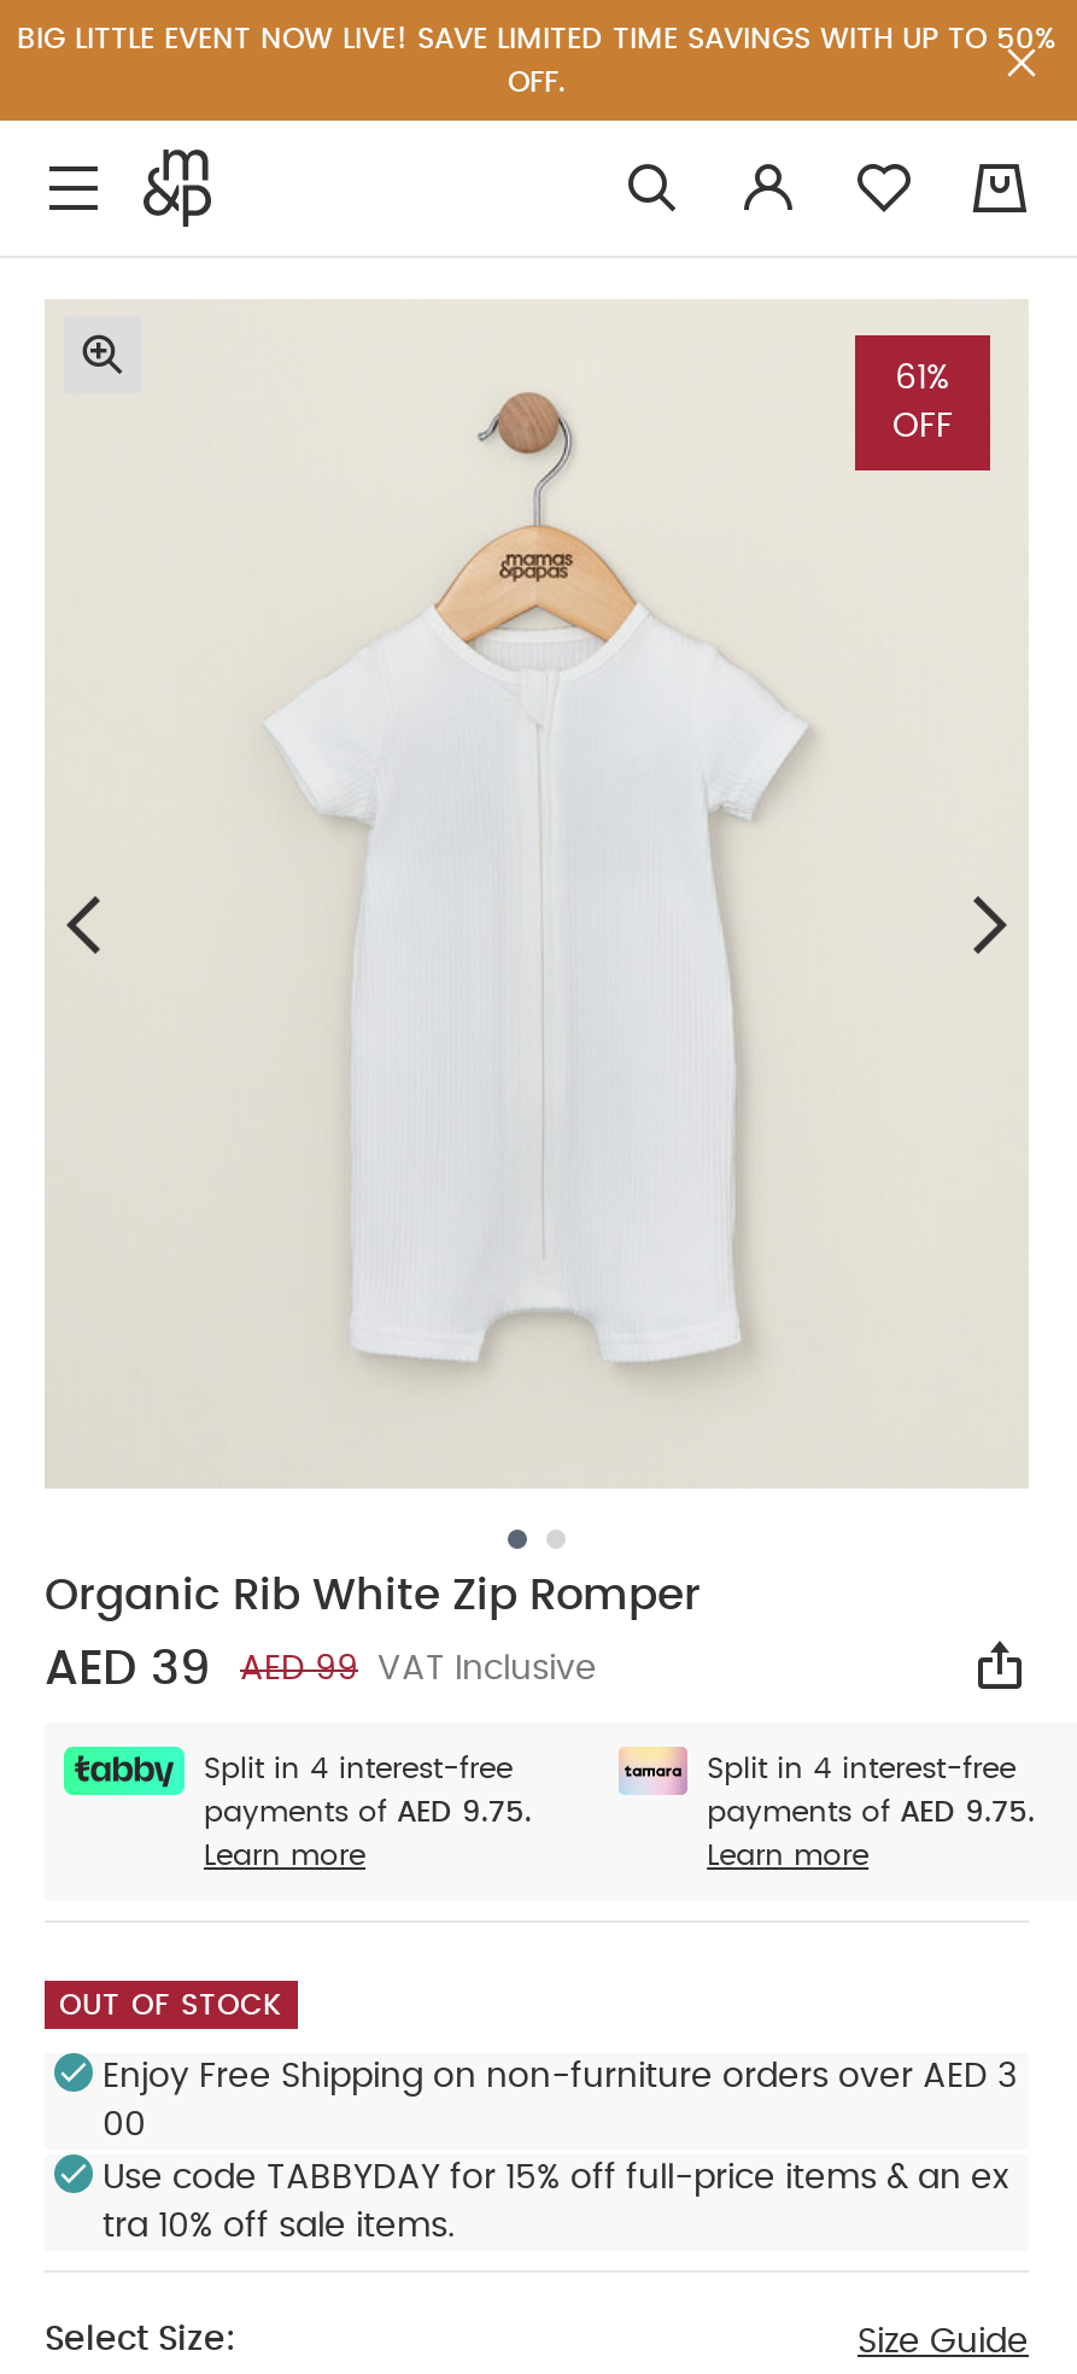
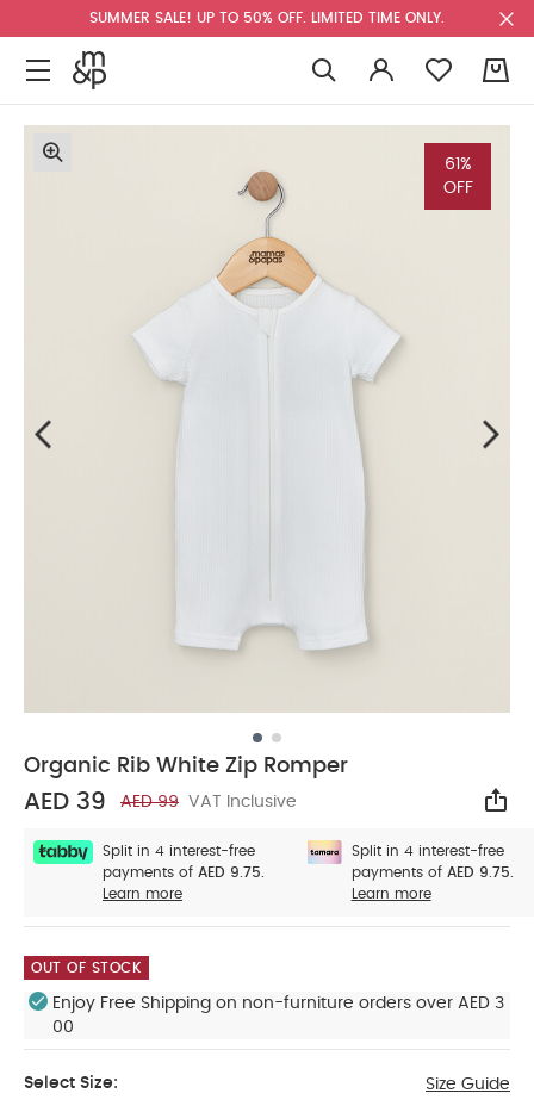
- BIG LITTLE EVENT NOW LIVE! SAVE LIMITED TIME SAVINGS WITH UP TO 50%
- OFF.
+ SUMMER SALE! UP TO 50% OFF. LIMITED TIME ONLY.

- Use code TABBYDAY for 15% off full-price items & an ex
- tra 10% off sale items.
